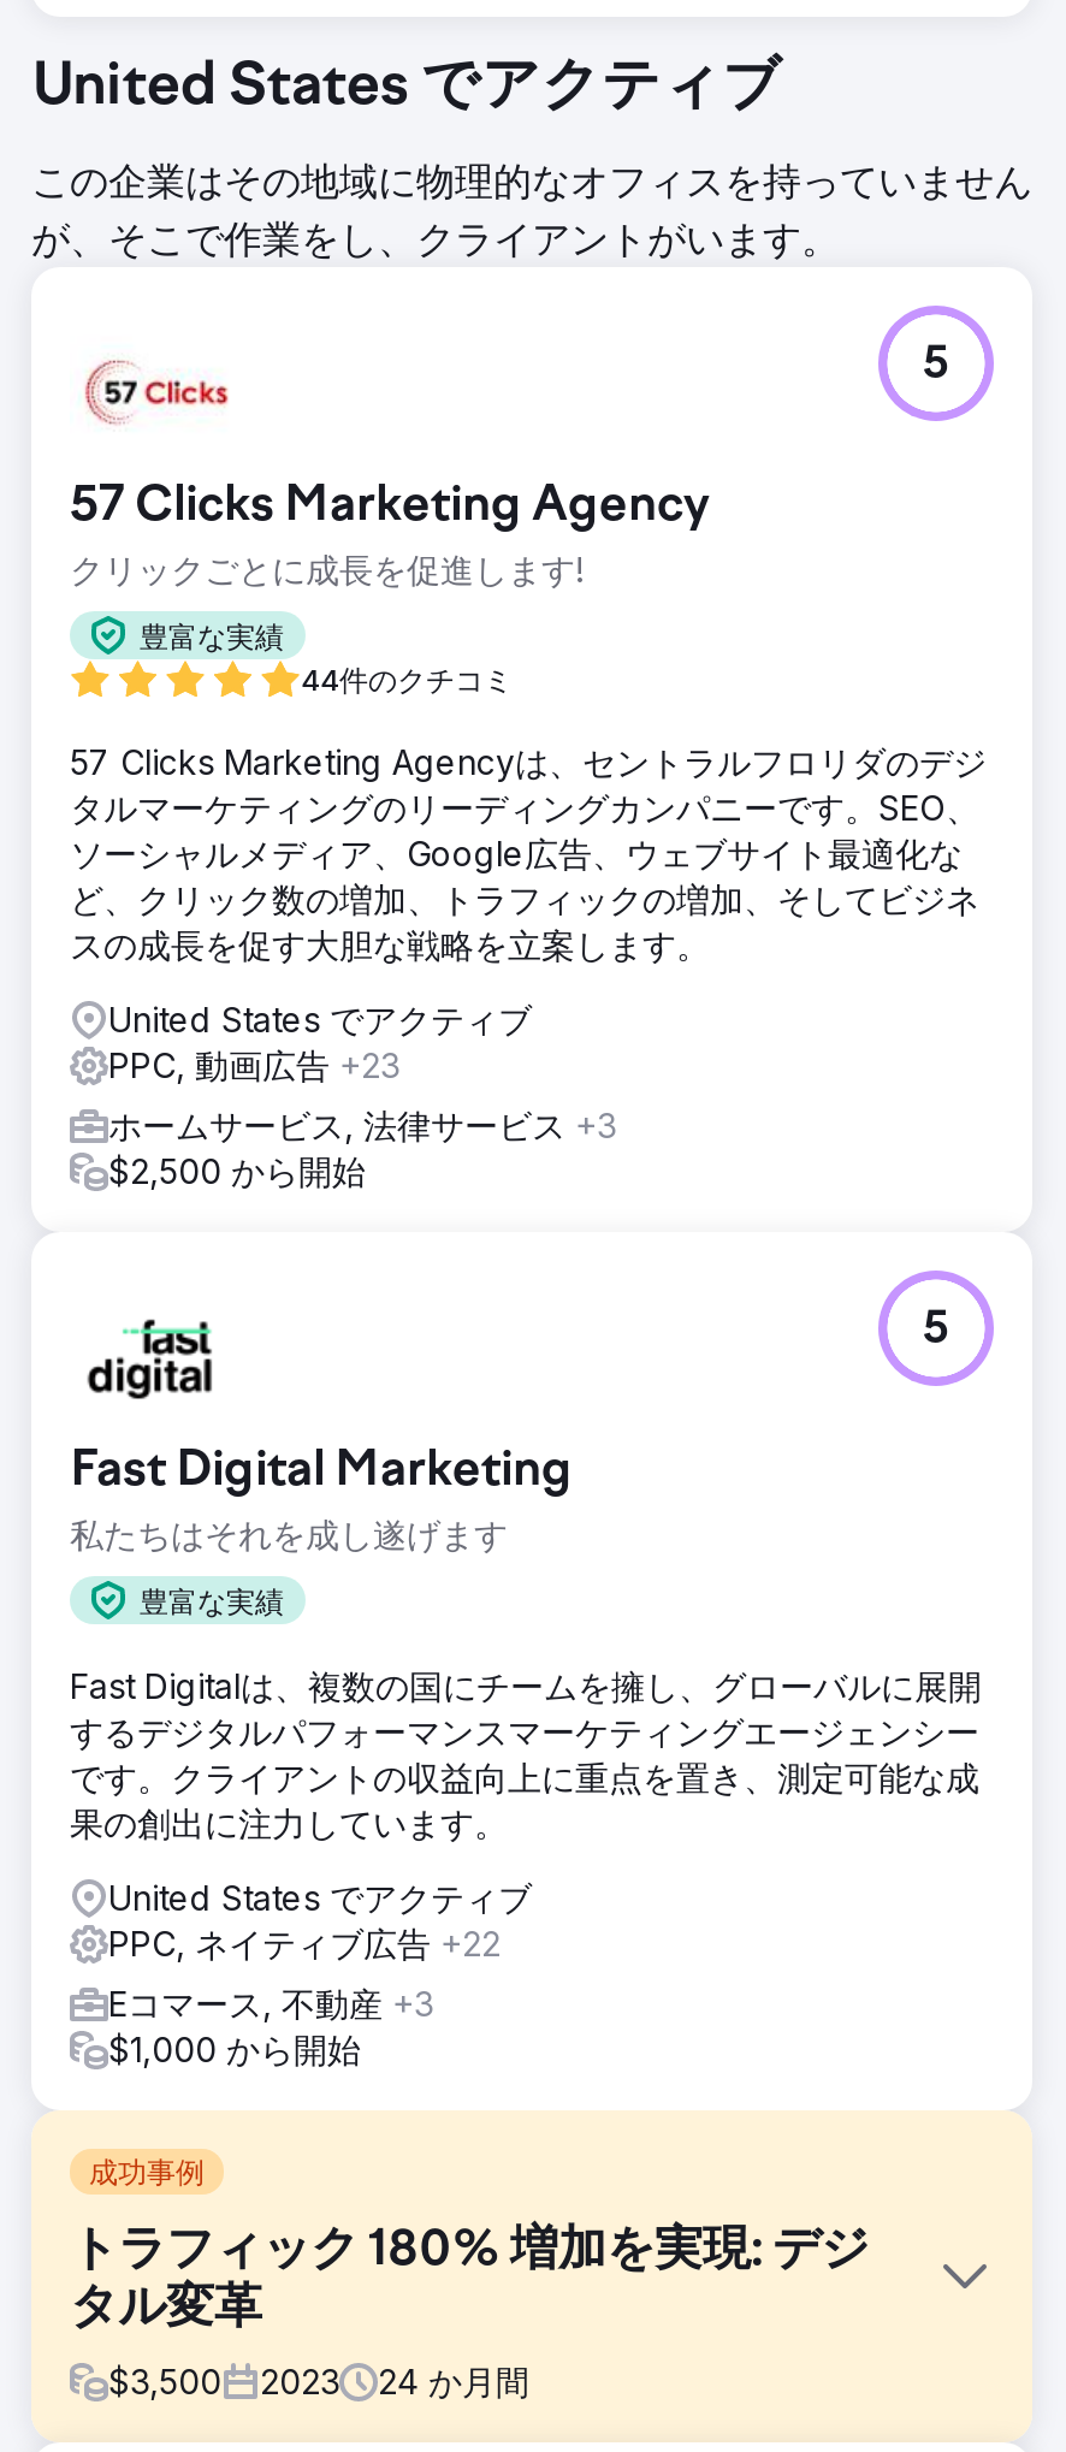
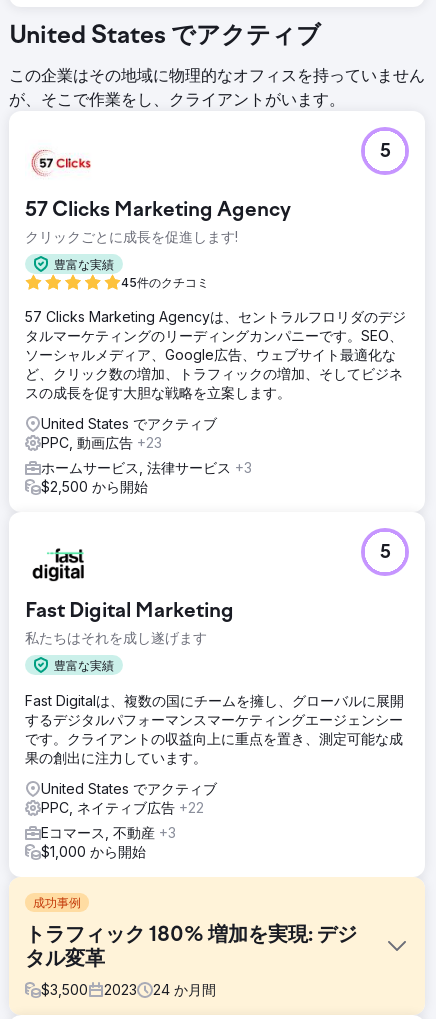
- 44件のクチコミ
+ 45件のクチコミ
